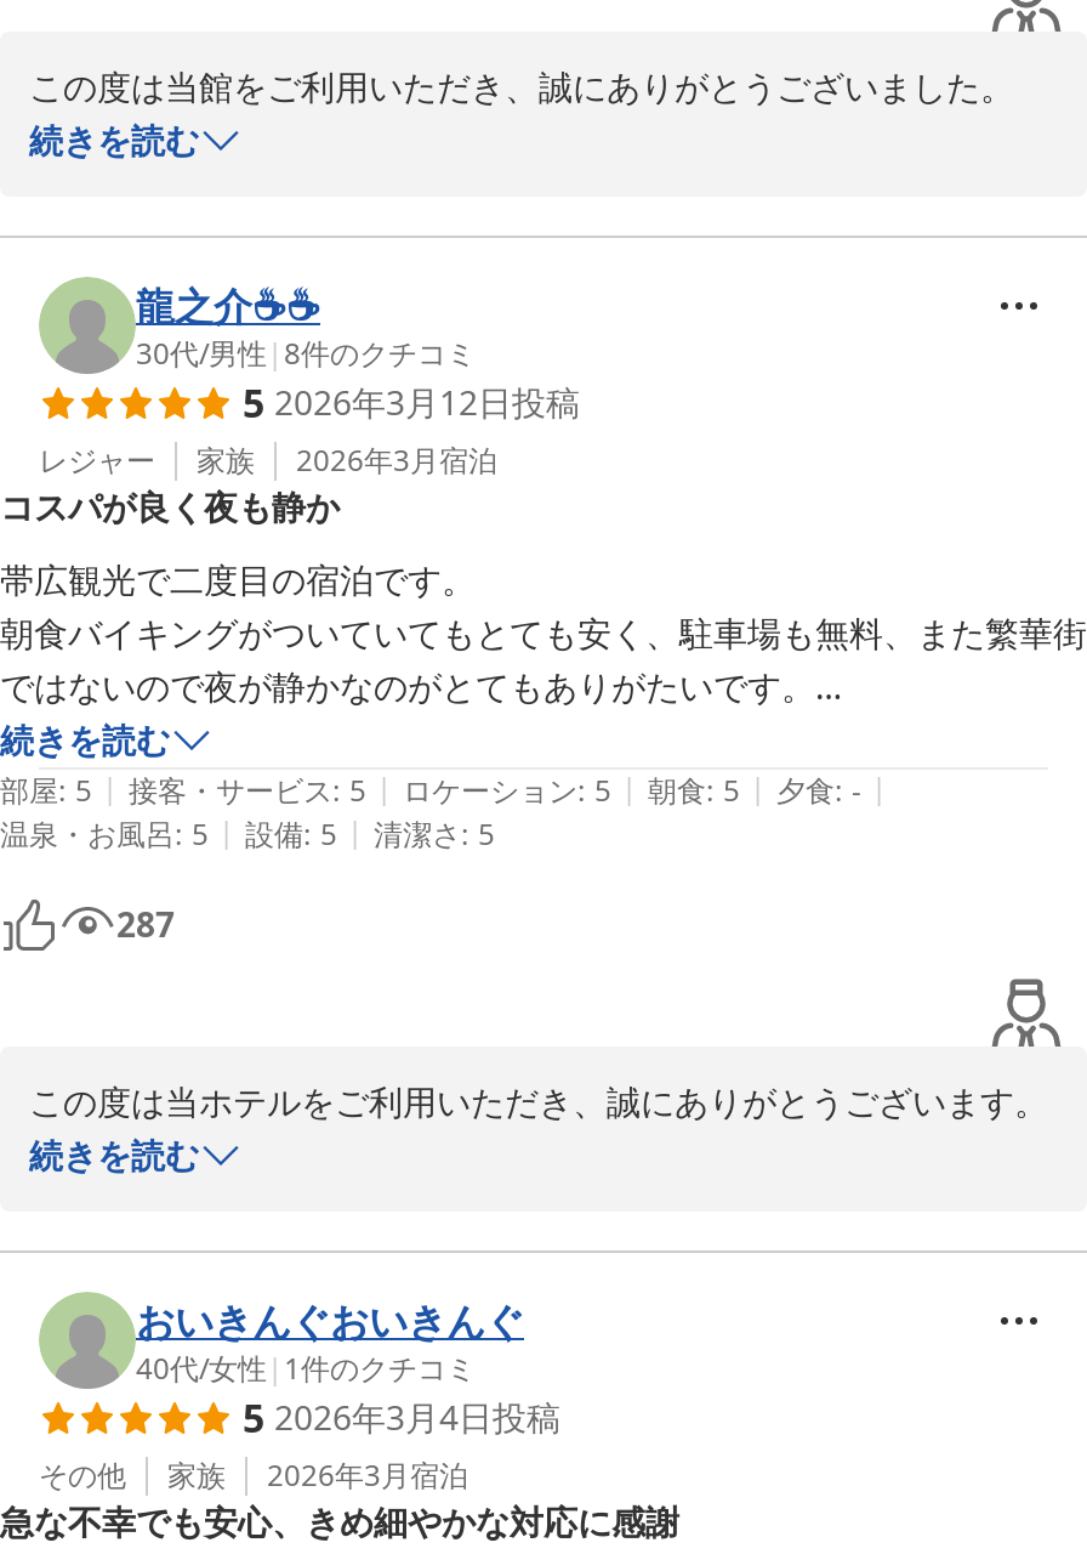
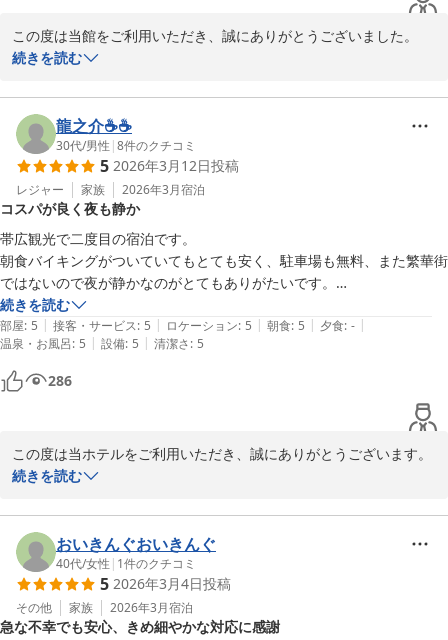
- 287
+ 286
